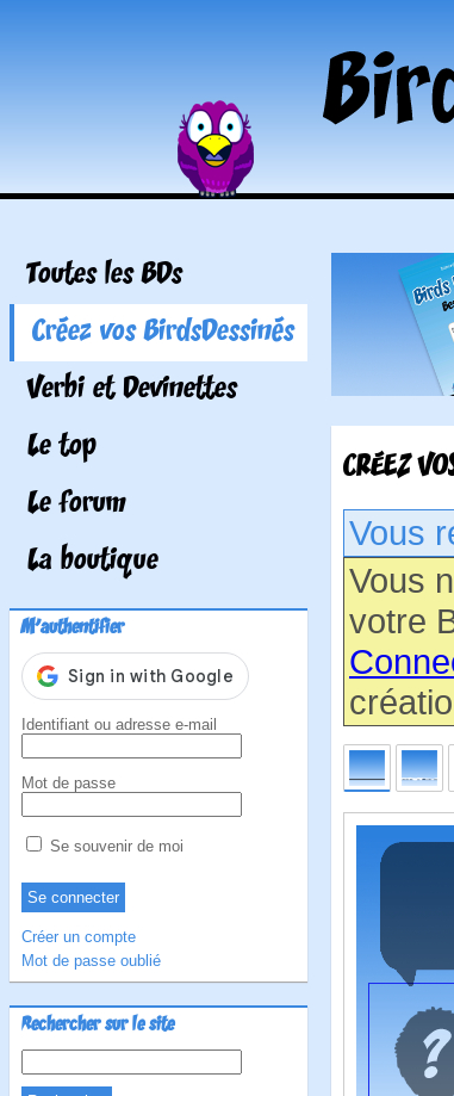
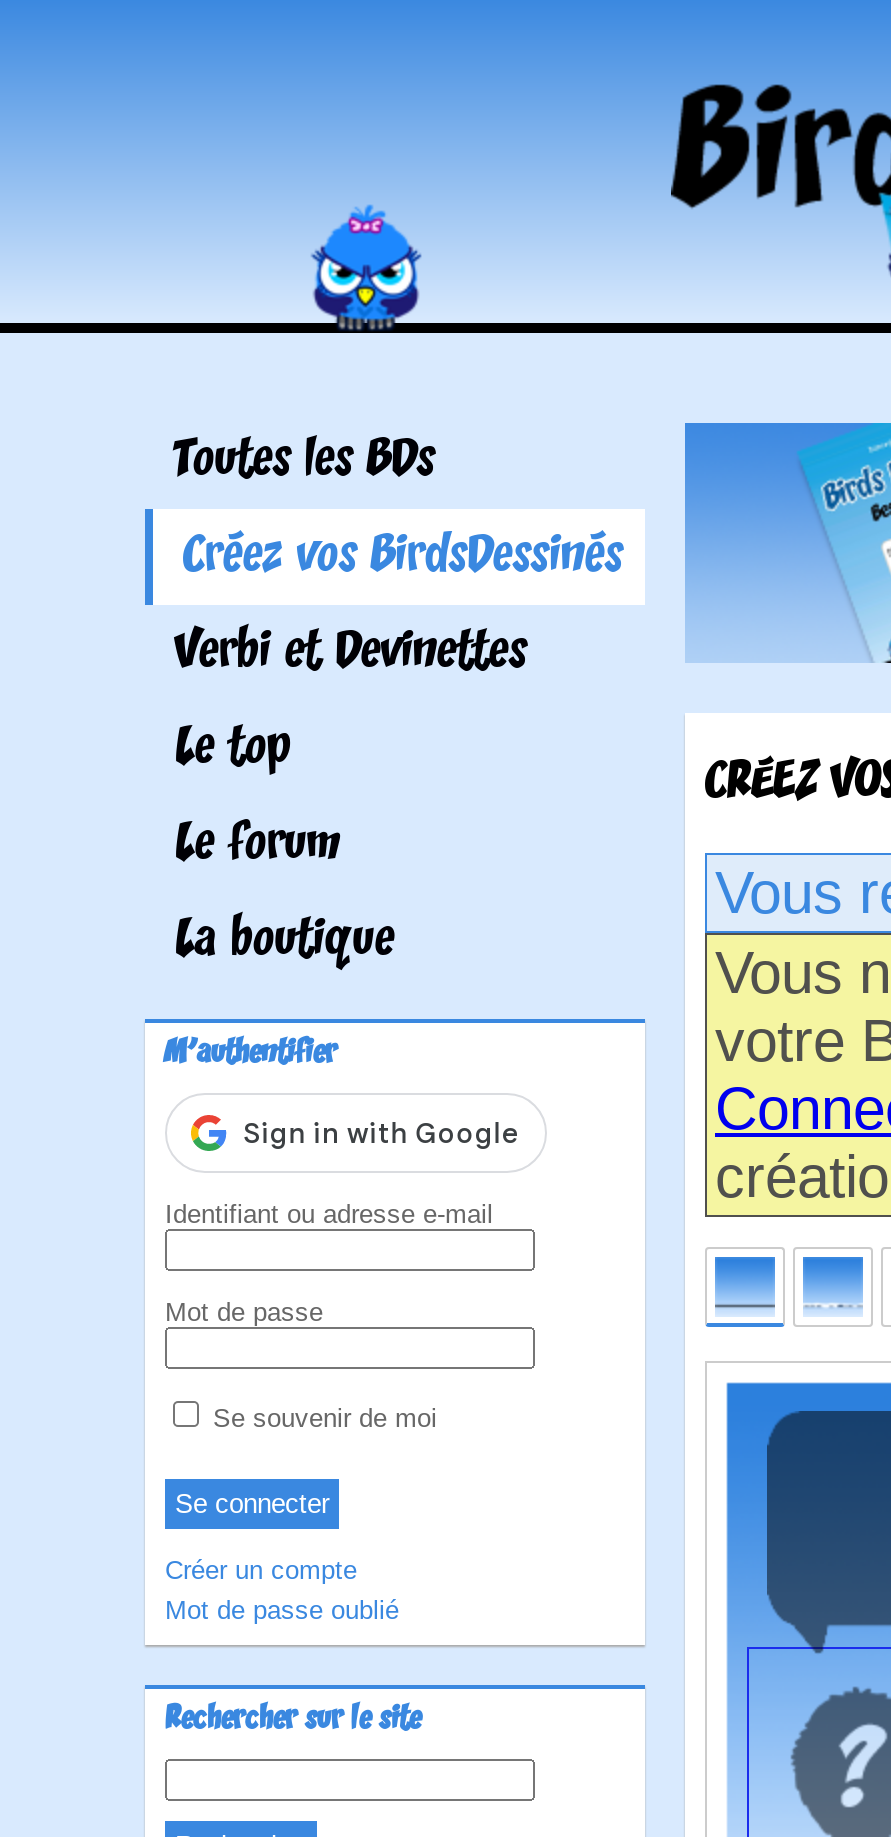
- [image]
+ [image]
